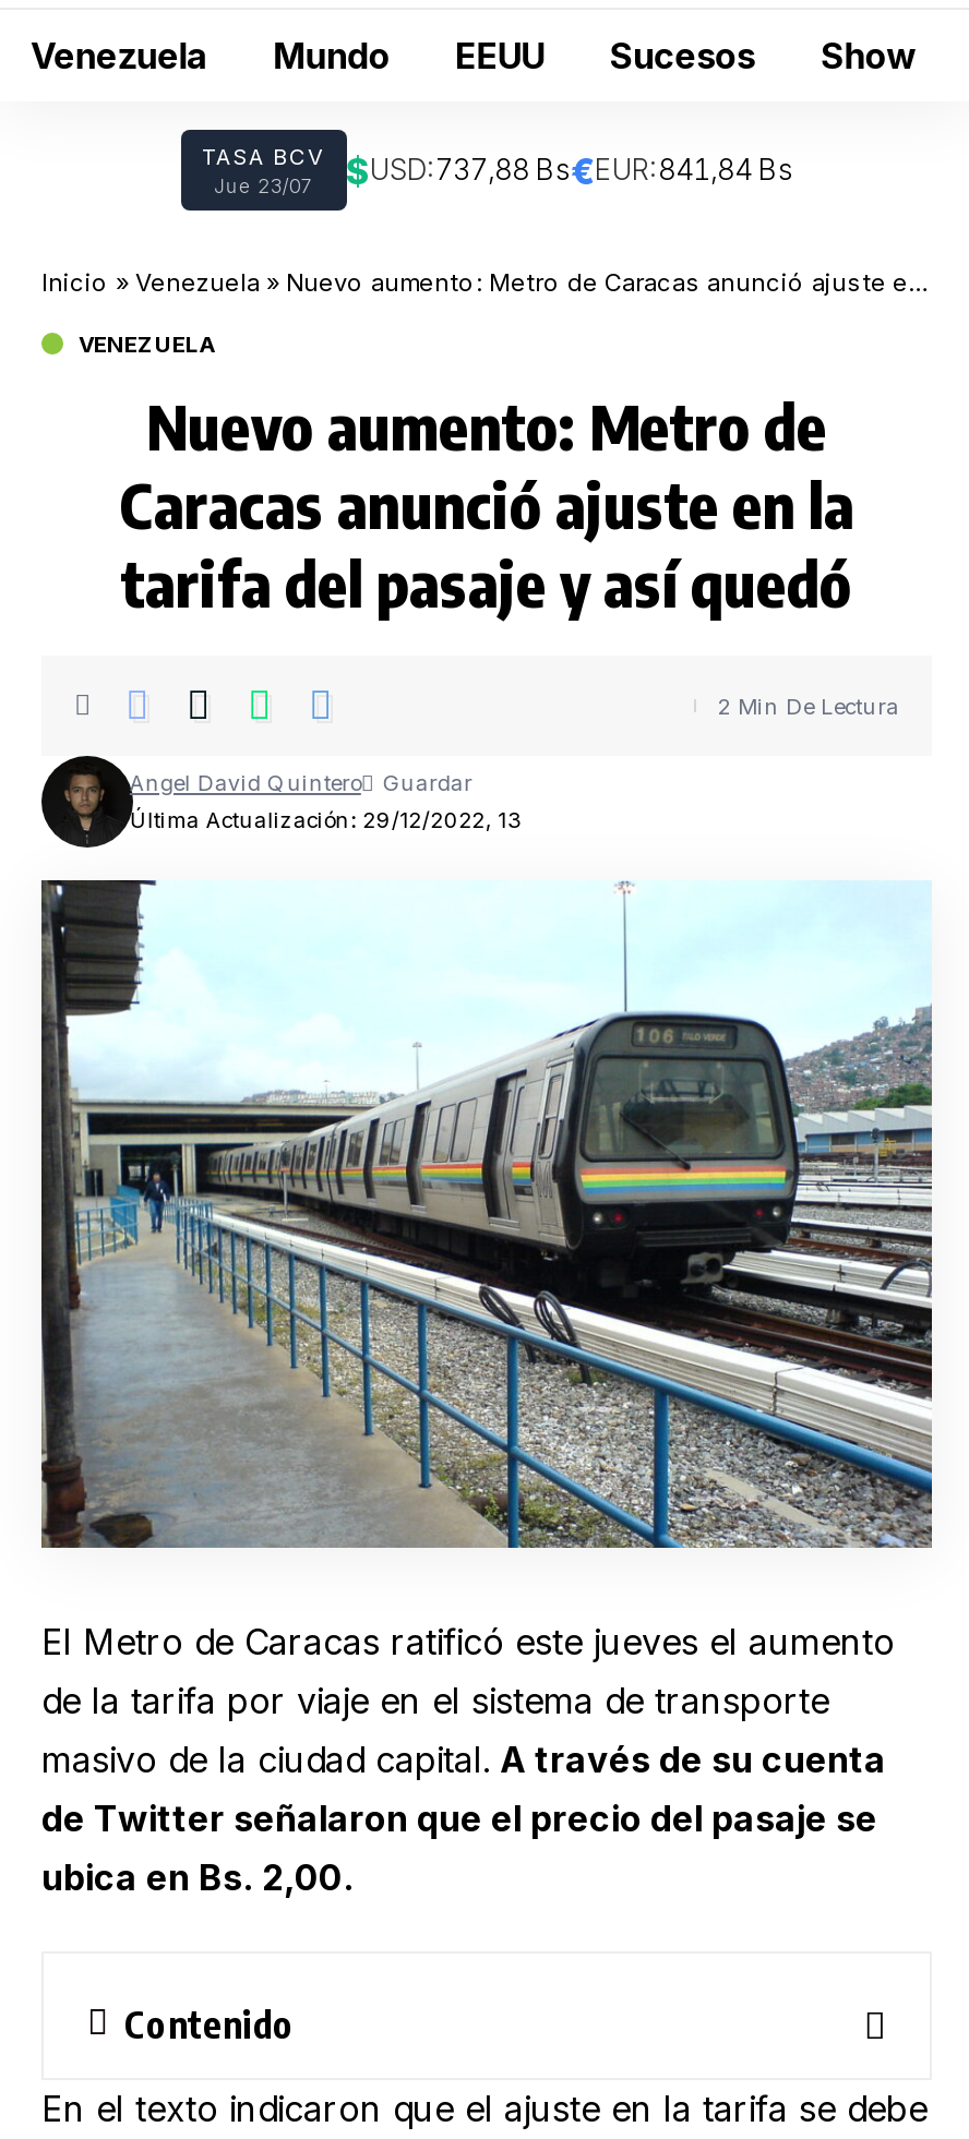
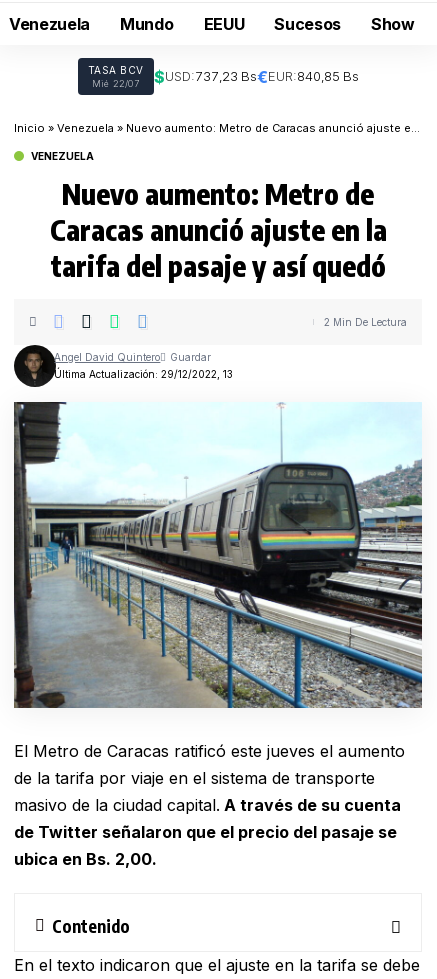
- Jue 23/07
- $USD:737,88 Bs€EUR:841,84 Bs
+ Mié 22/07
+ $USD:737,23 Bs€EUR:840,85 Bs
